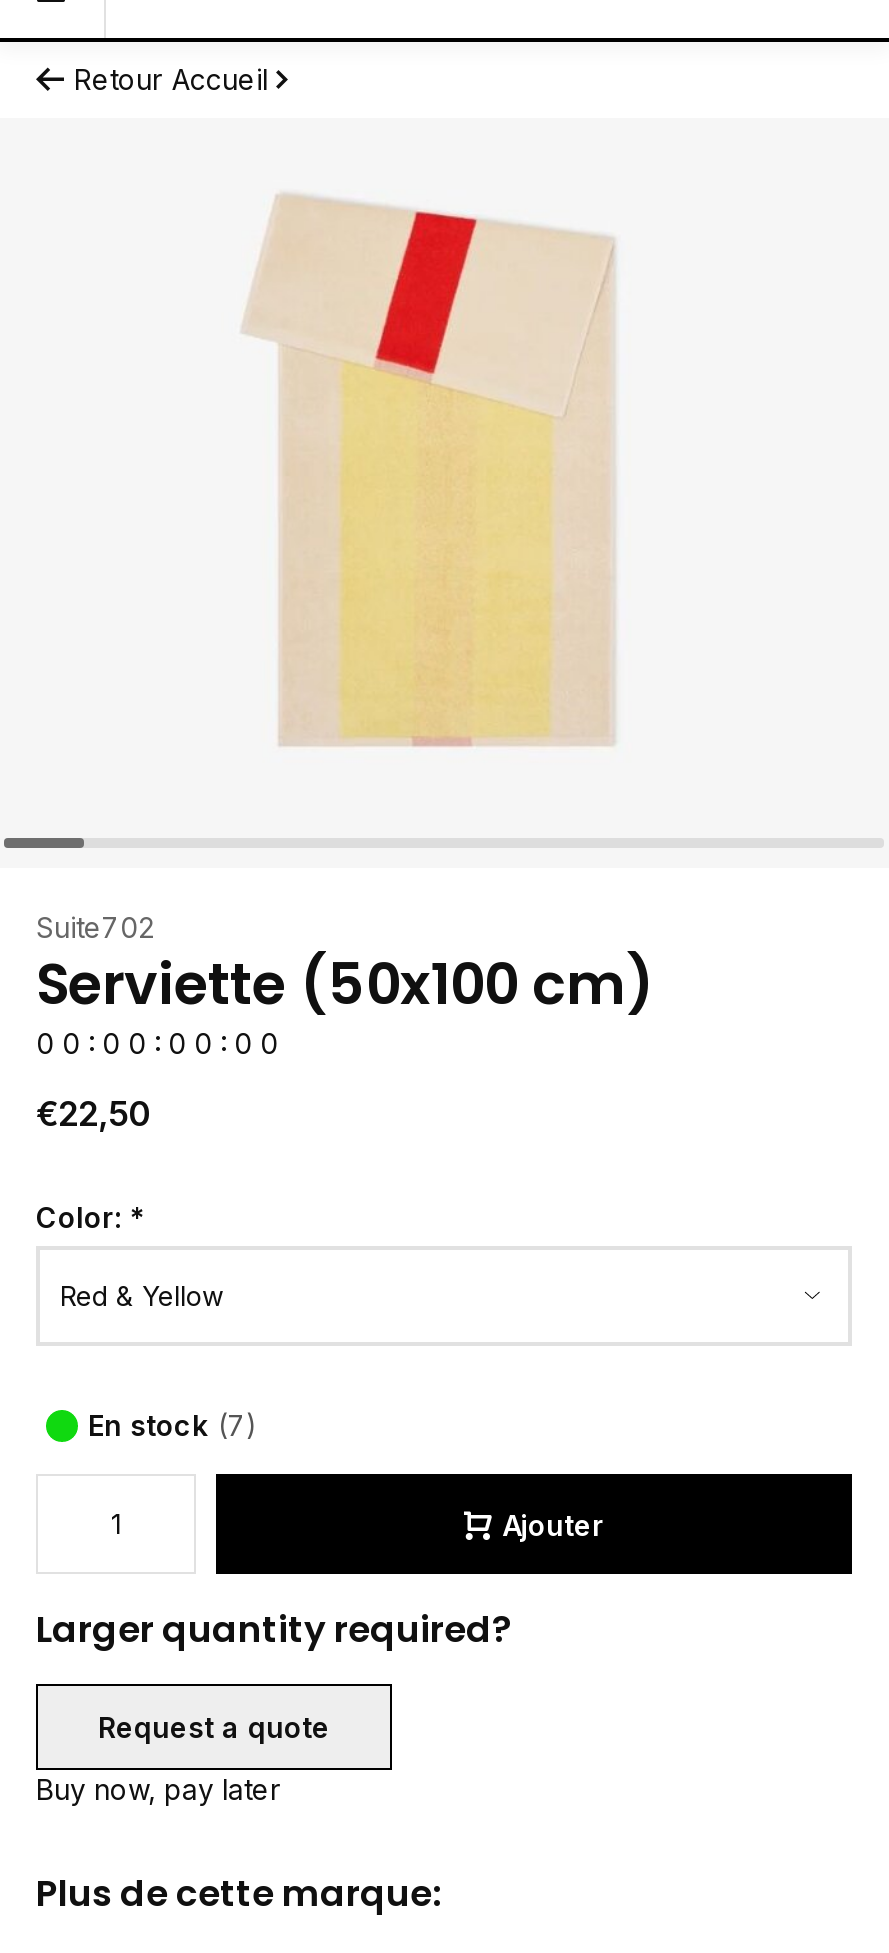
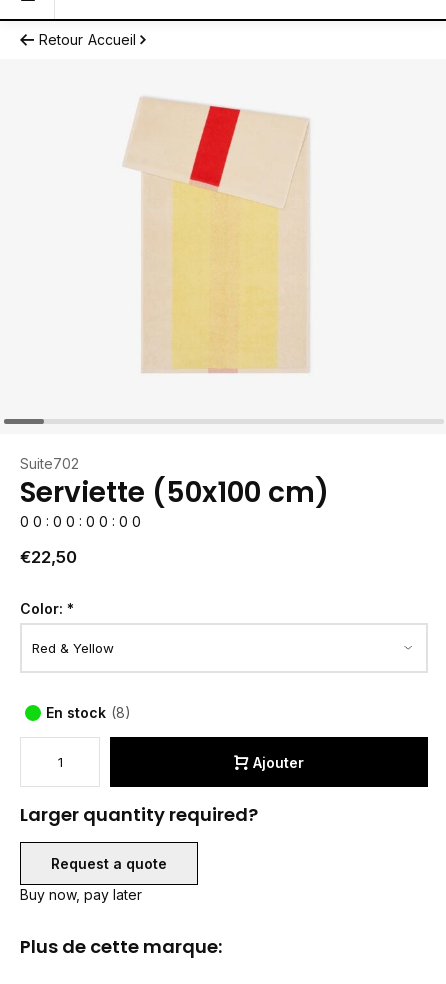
- En stock (7)
+ En stock (8)
